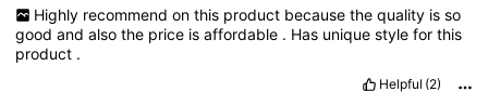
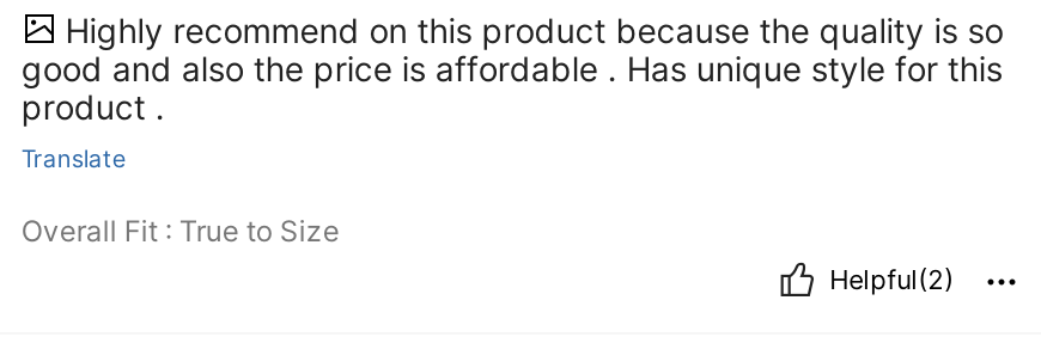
+ Translate
+ Overall Fit : True to Size
